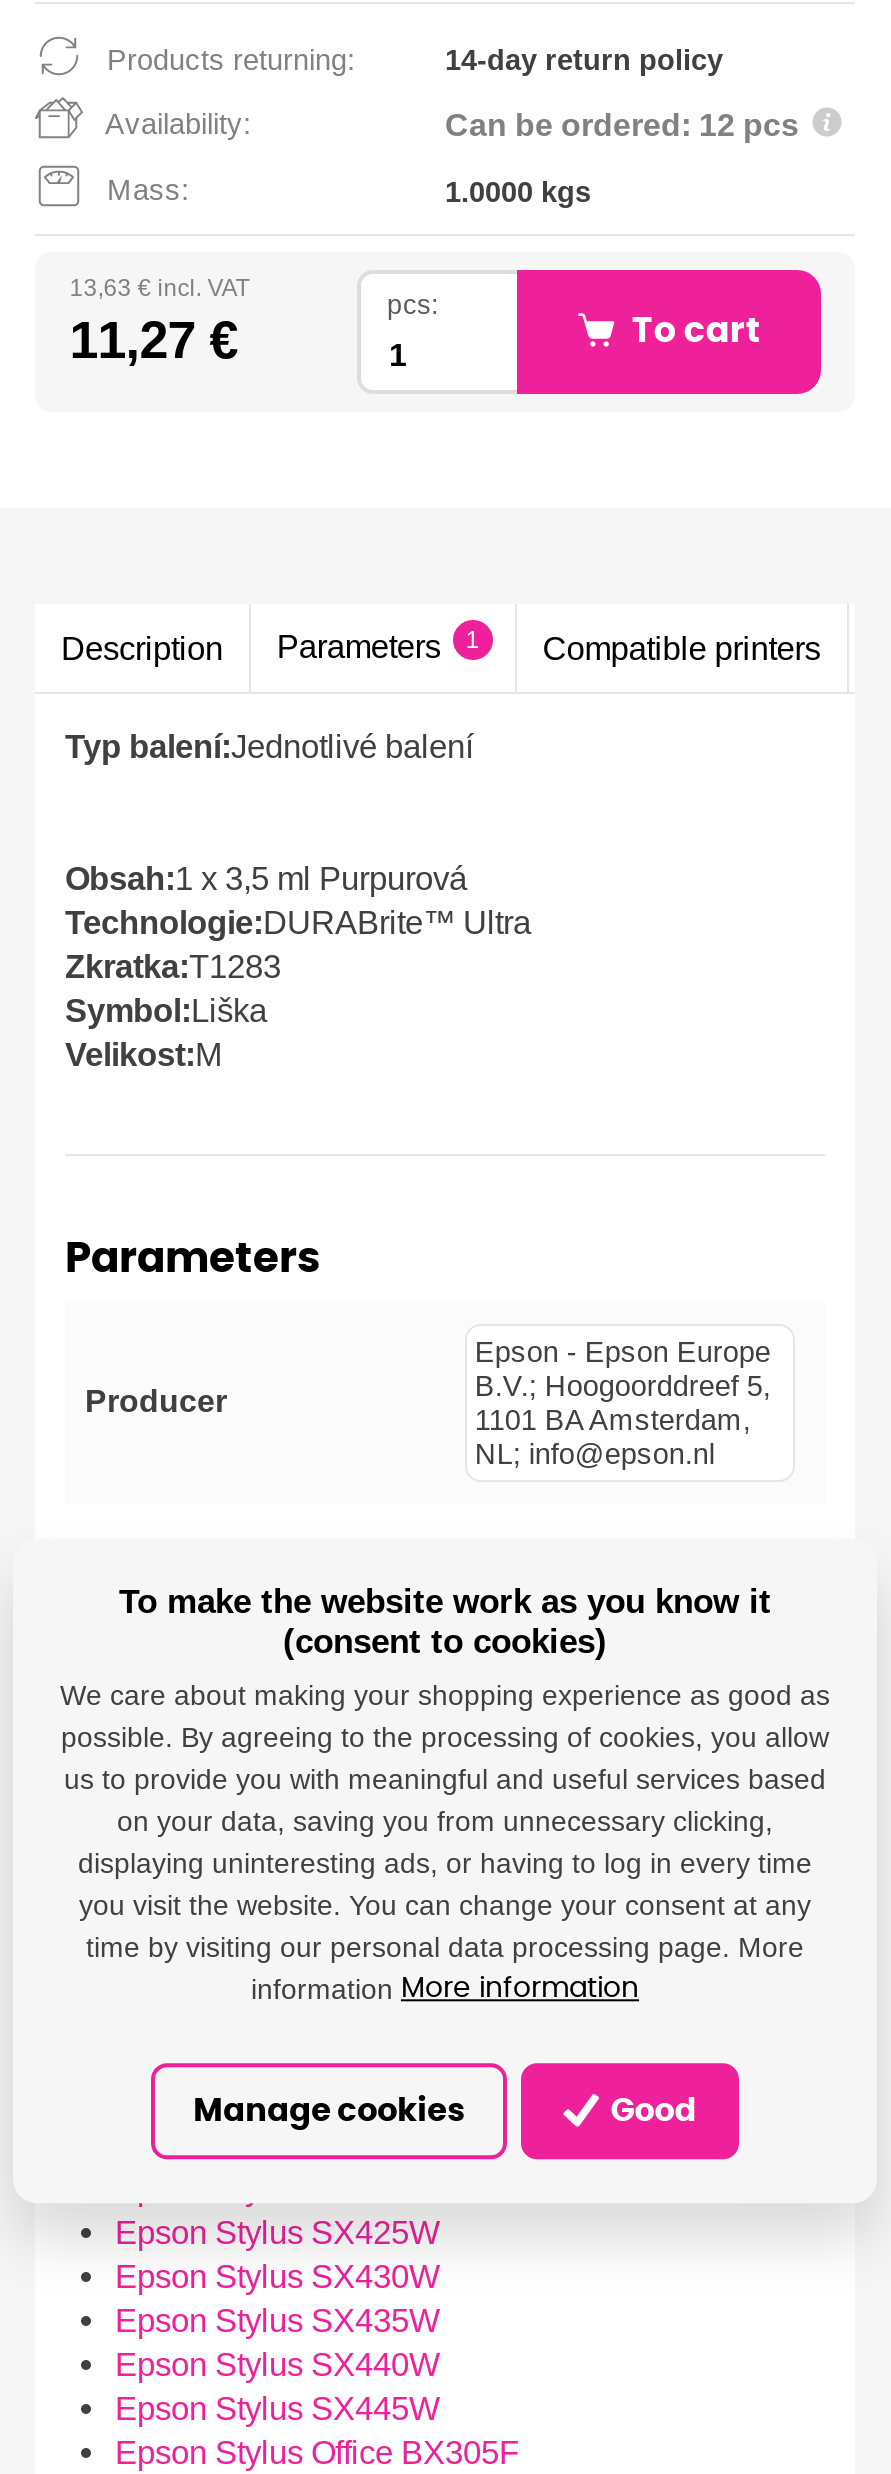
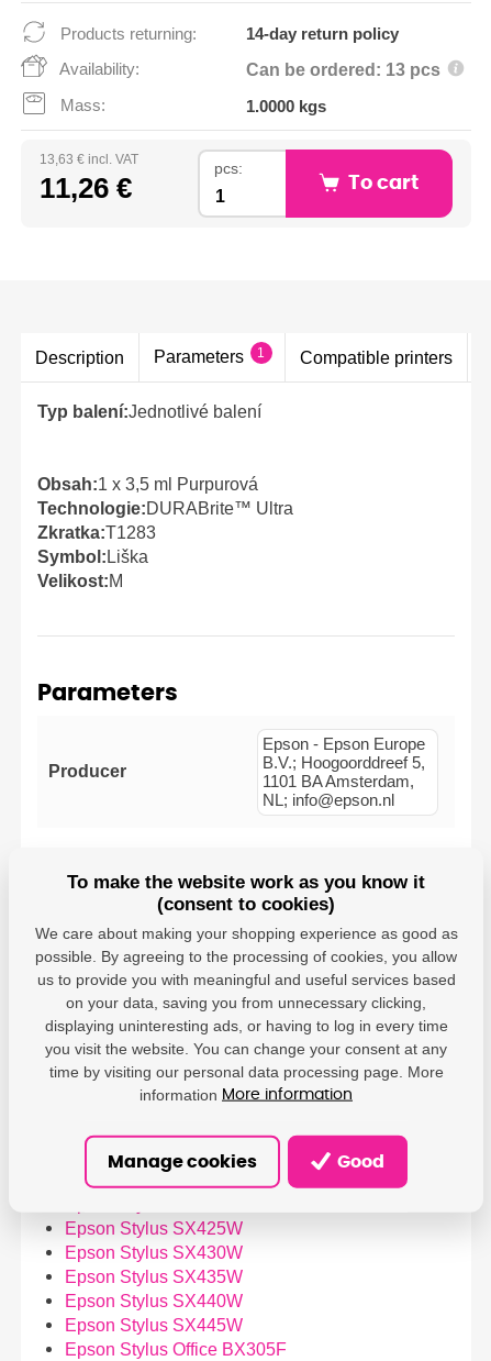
- Can be ordered: 12 pcs
+ Can be ordered: 13 pcs

- 11,27 €
+ 11,26 €
